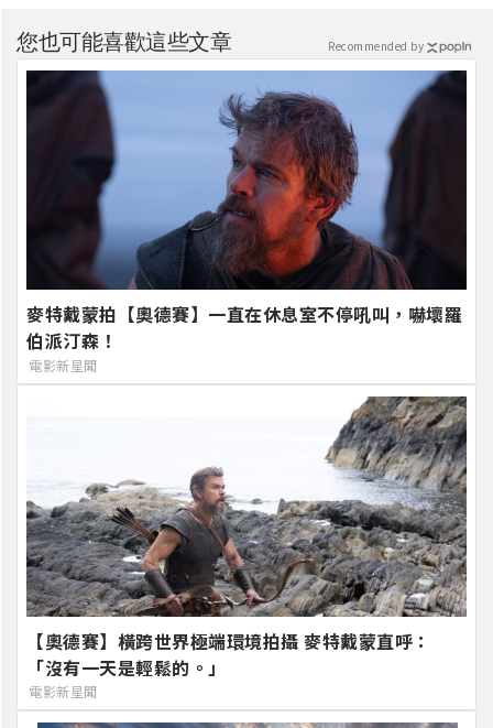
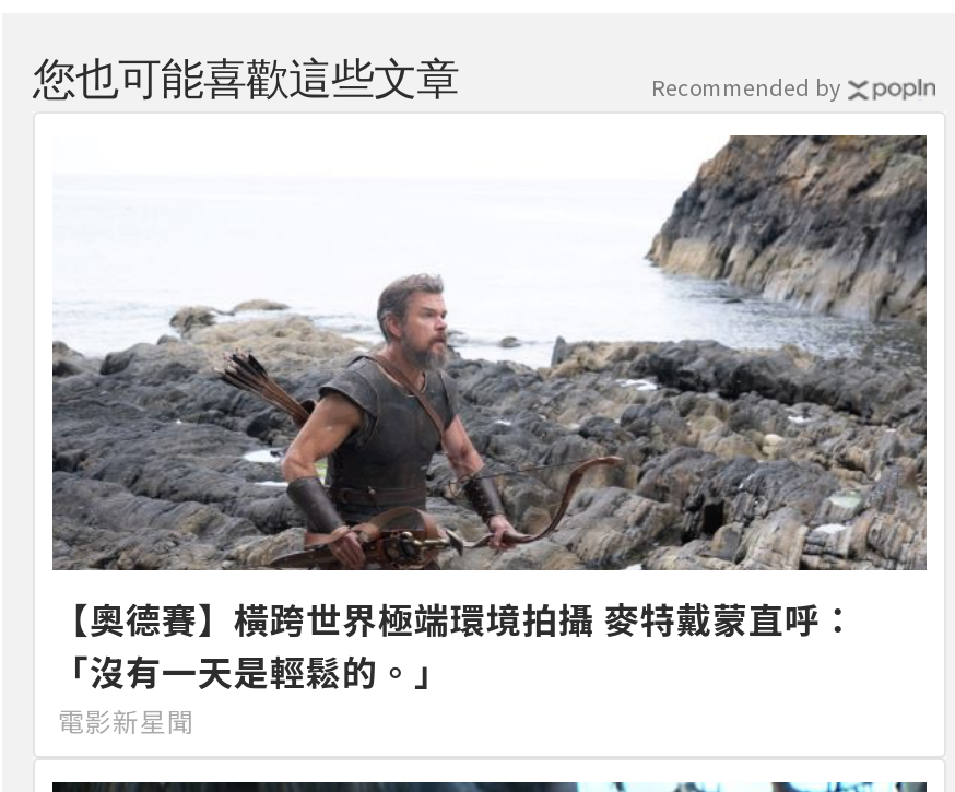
- [image]
- 麥特戴蒙拍【奧德賽】一直在休息室不停吼叫，嚇壞羅
- 伯派汀森！
- 電影新星聞
